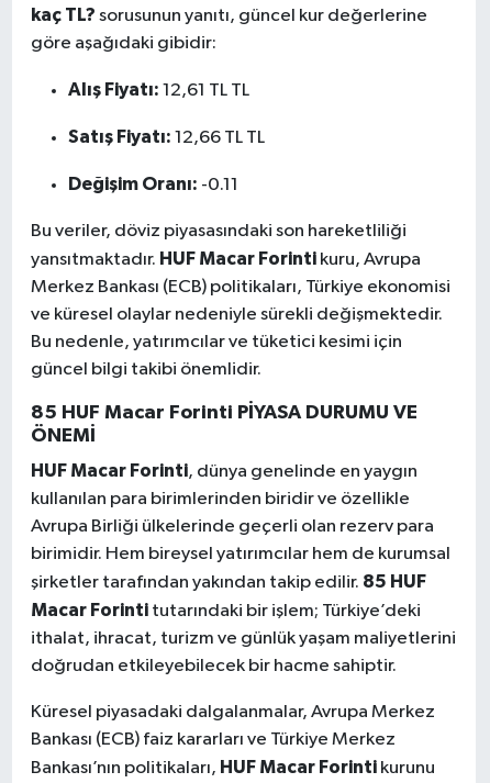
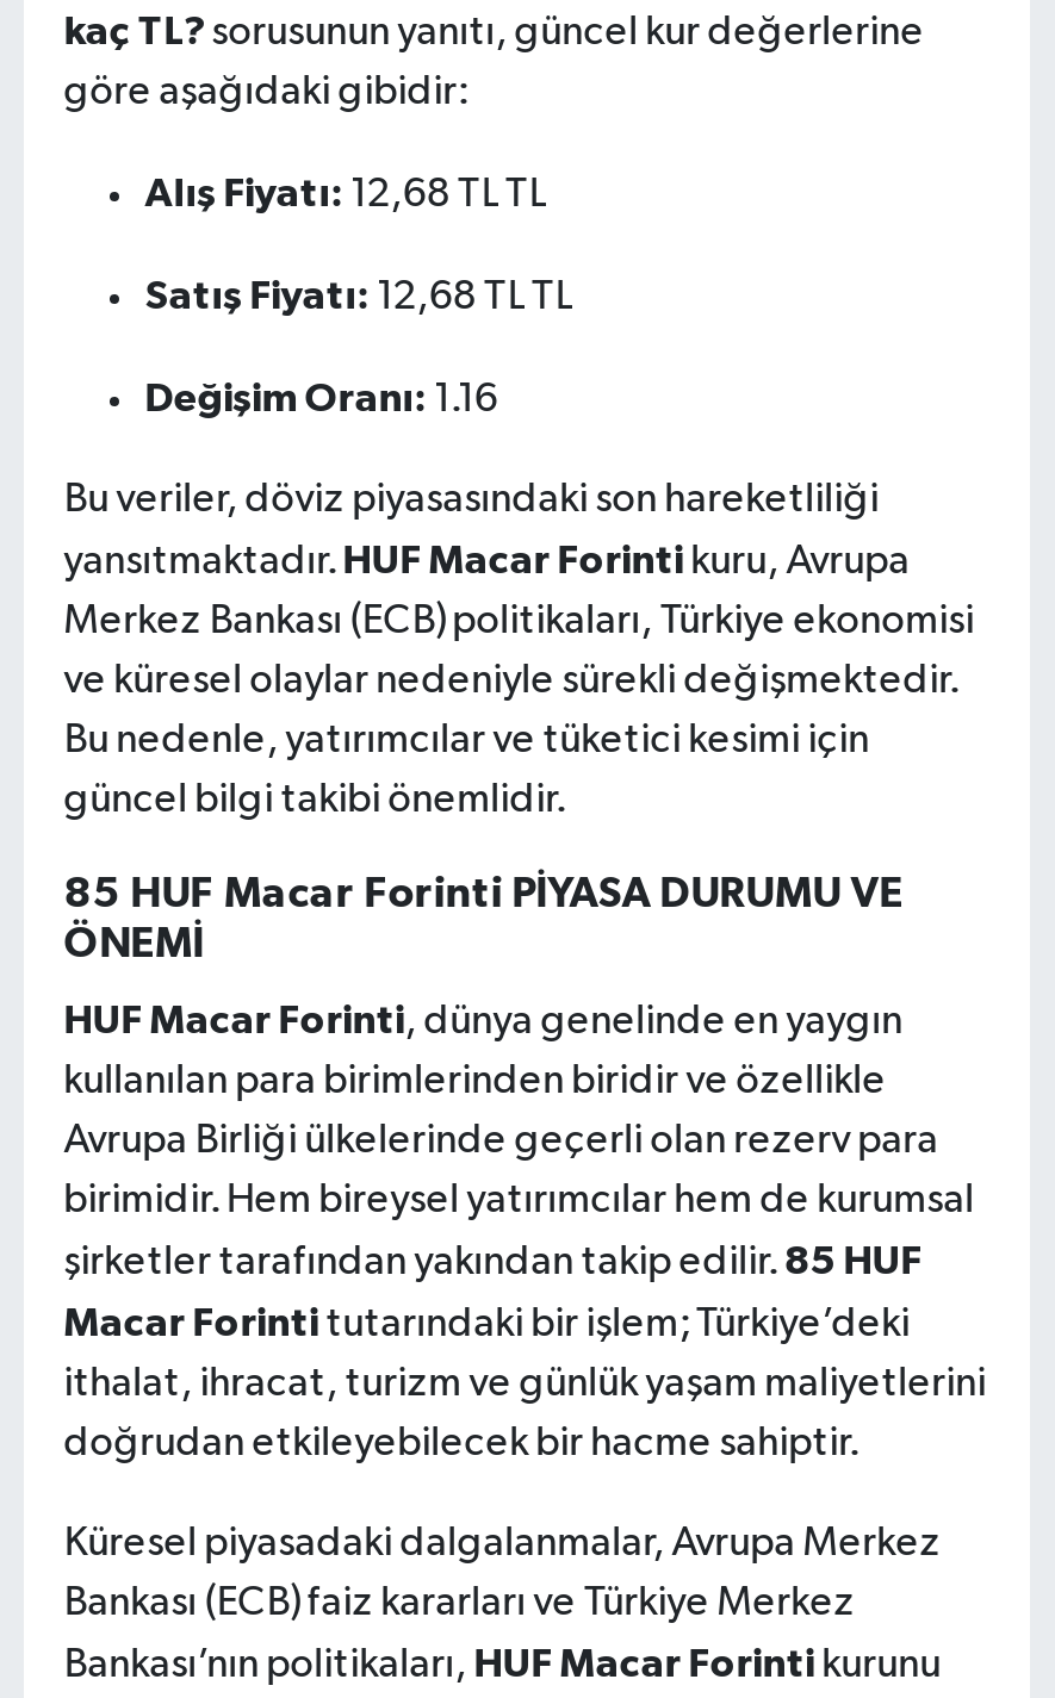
- Alış Fiyatı: 12,61 TL TL
+ Alış Fiyatı: 12,68 TL TL

- Satış Fiyatı: 12,66 TL TL
+ Satış Fiyatı: 12,68 TL TL

- Değişim Oranı: -0.11
+ Değişim Oranı: 1.16
